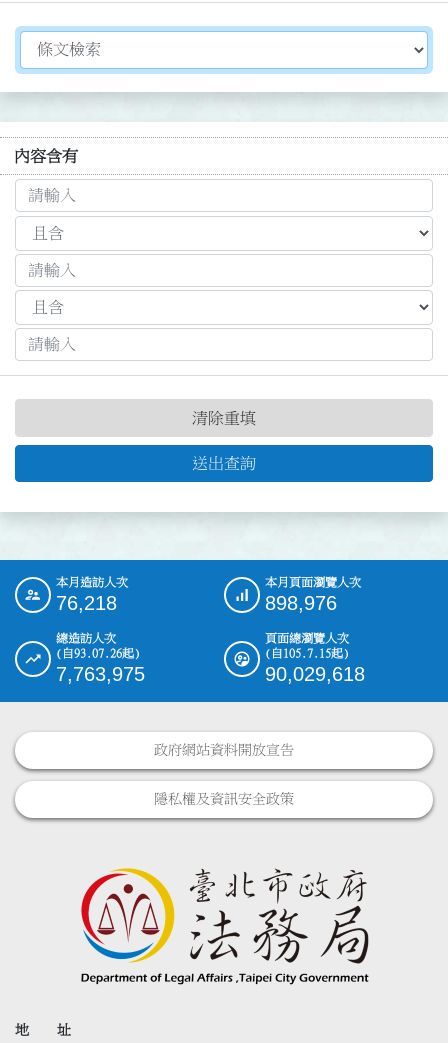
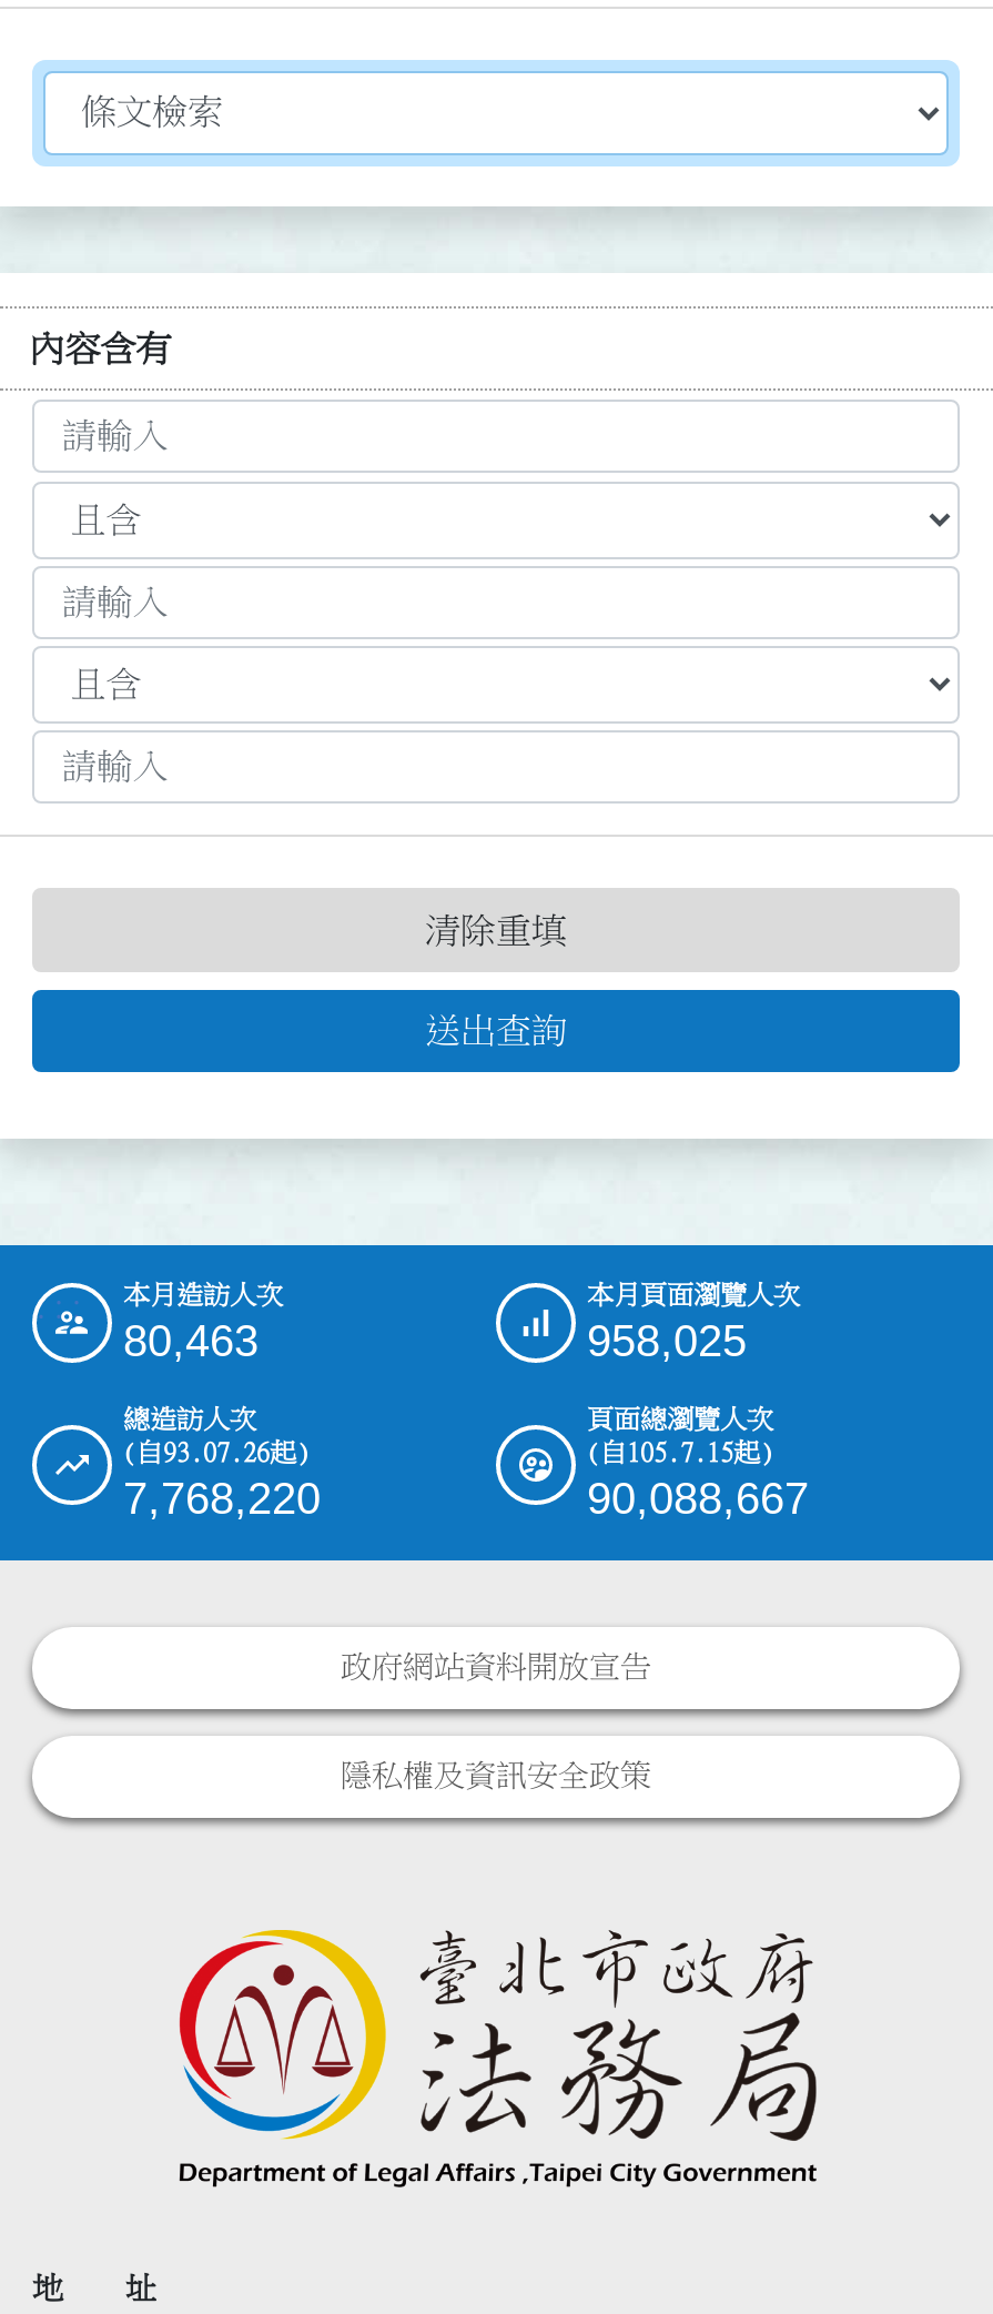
- 76,218
+ 80,463

- 898,976
+ 958,025

- 7,763,975
+ 7,768,220

- 90,029,618
+ 90,088,667
